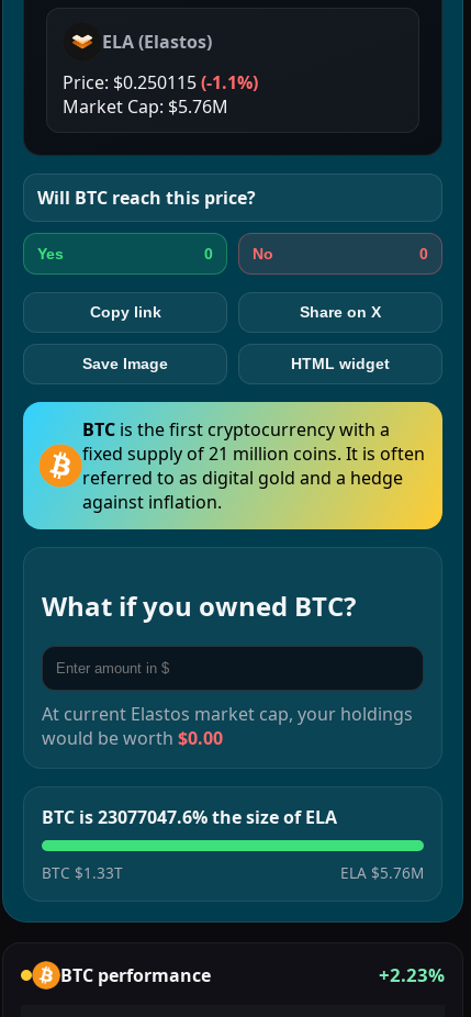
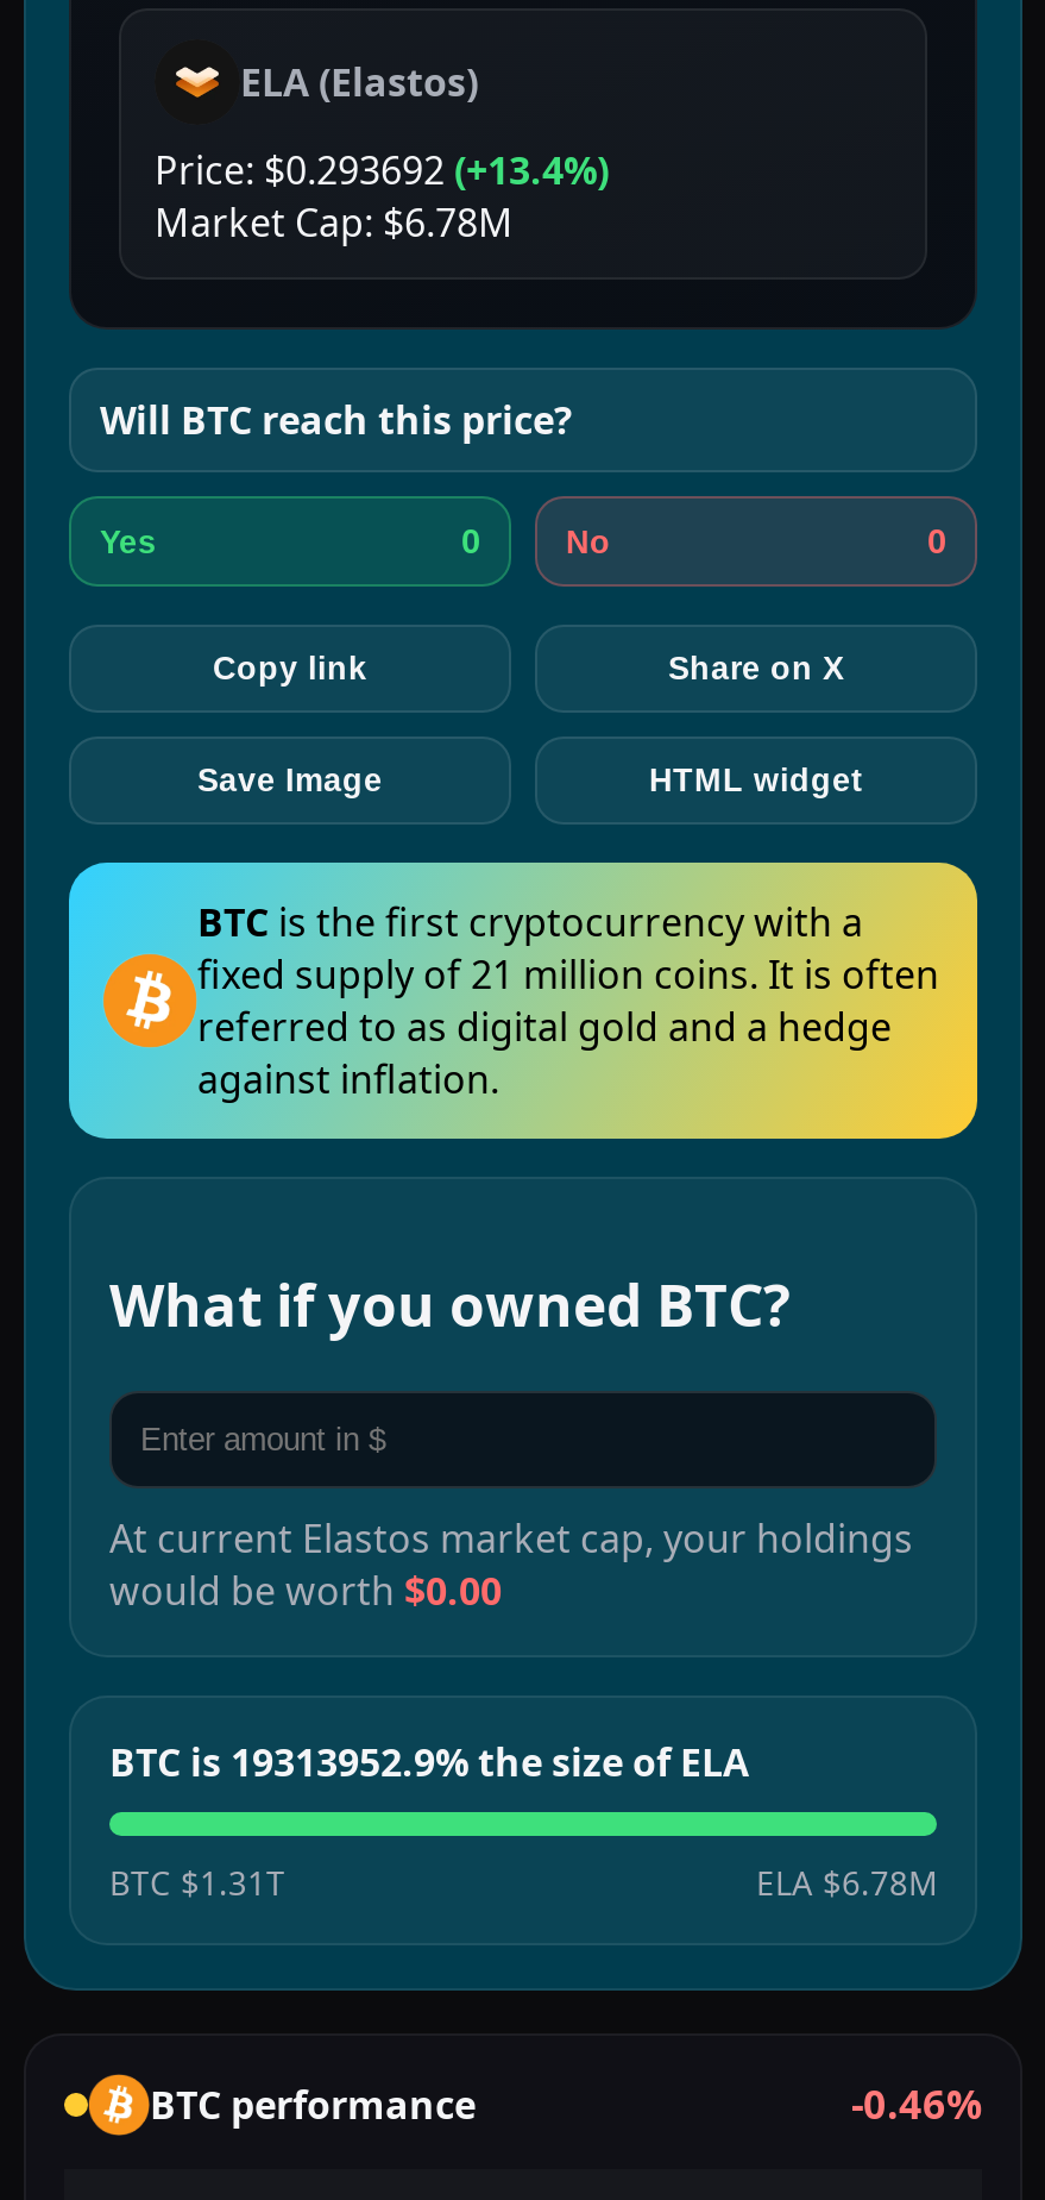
- Price: $0.250115 (-1.1%)
+ Price: $0.293692 (+13.4%)

- Market Cap: $5.76M
+ Market Cap: $6.78M

- BTC is 23077047.6% the size of ELA
+ BTC is 19313952.9% the size of ELA

- BTC $1.33T
+ BTC $1.31T

- ELA $5.76M
+ ELA $6.78M

- +2.23%
+ -0.46%
